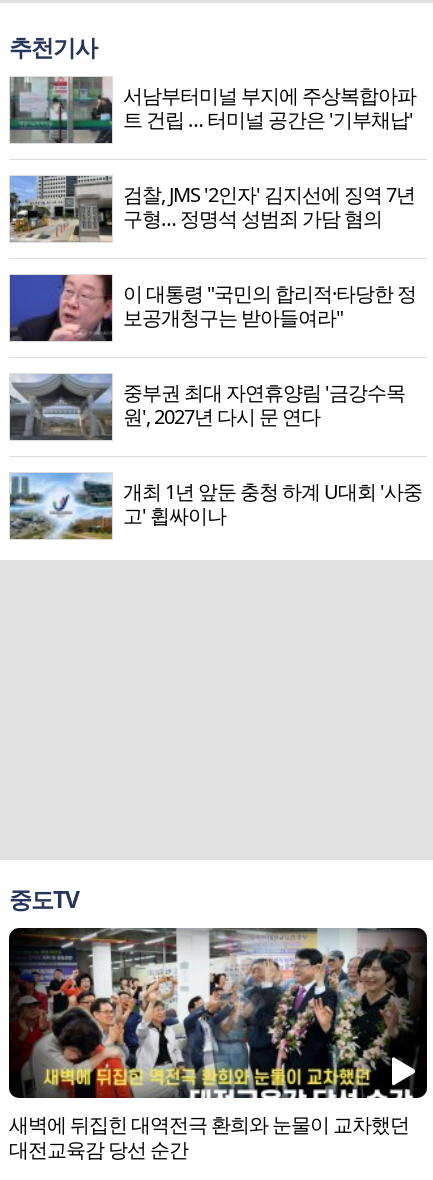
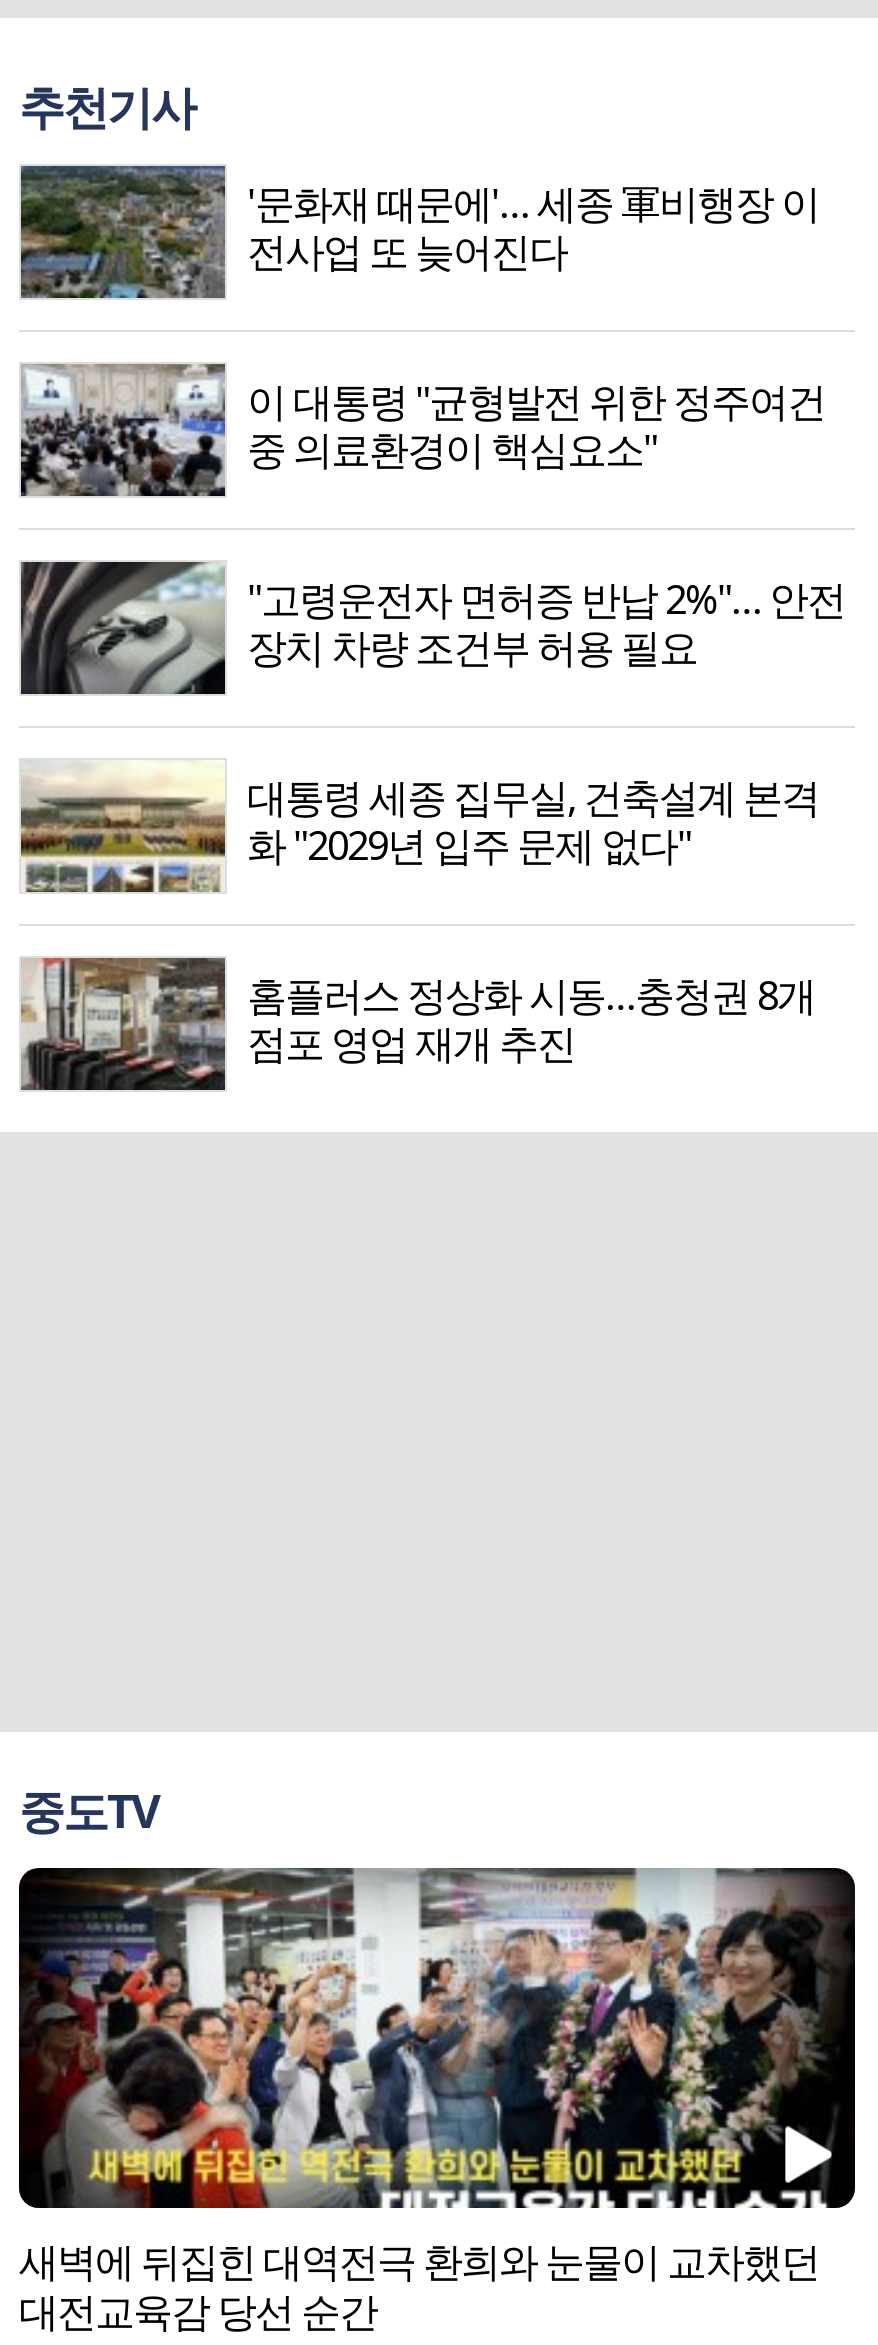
- [image]
- 서남부터미널 부지에 주상복합아파
- 트 건립 … 터미널 공간은 '기부채납'
+ [image]
+ '문화재 때문에'… 세종 軍비행장 이
+ 전사업 또 늦어진다

- [image]
- 검찰, JMS '2인자' 김지선에 징역 7년
- 구형… 정명석 성범죄 가담 혐의
+ [image]
+ 이 대통령 "균형발전 위한 정주여건
+ 중 의료환경이 핵심요소"

- [image]
- 이 대통령 "국민의 합리적·타당한 정
- 보공개청구는 받아들여라"
+ [image]
+ "고령운전자 면허증 반납 2%"… 안전
+ 장치 차량 조건부 허용 필요

- [image]
- 중부권 최대 자연휴양림 '금강수목
- 원', 2027년 다시 문 연다
+ [image]
+ 대통령 세종 집무실, 건축설계 본격
+ 화 "2029년 입주 문제 없다"

- [image]
- 개최 1년 앞둔 충청 하계 U대회 '사중
- 고' 휩싸이나
+ [image]
+ 홈플러스 정상화 시동…충청권 8개
+ 점포 영업 재개 추진
